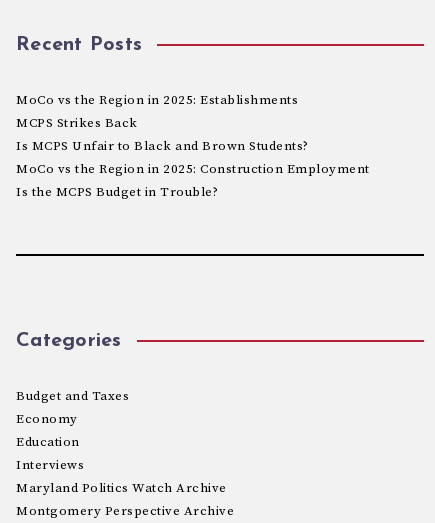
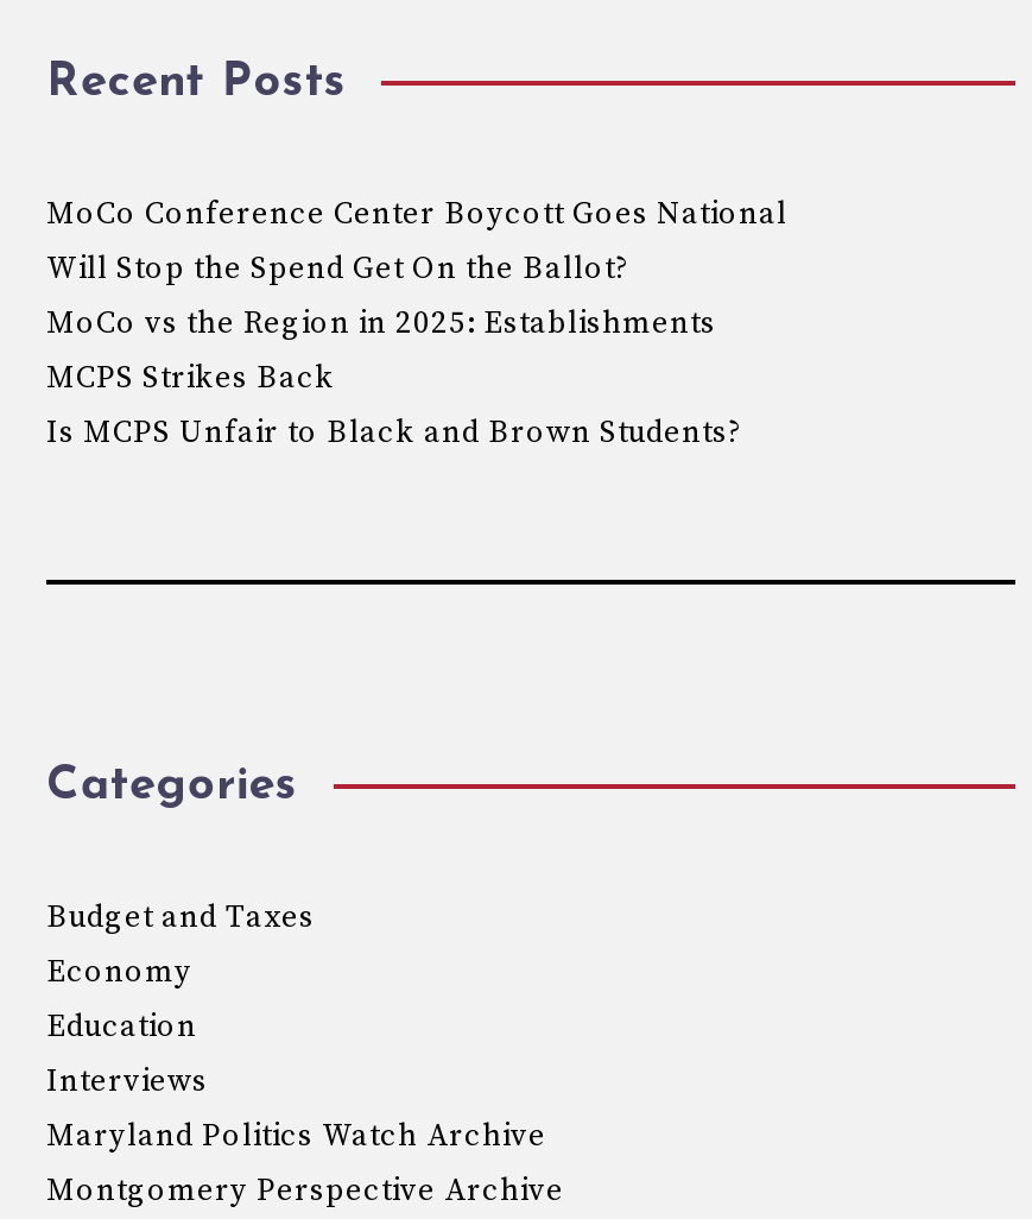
+ MoCo Conference Center Boycott Goes National
+ Will Stop the Spend Get On the Ballot?

moved down: MoCo vs the Region in 2025: Establishments | MCPS Strikes Back | Is MCPS Unfair to Black and Brown Students?

- MoCo vs the Region in 2025: Construction Employment
- Is the MCPS Budget in Trouble?
